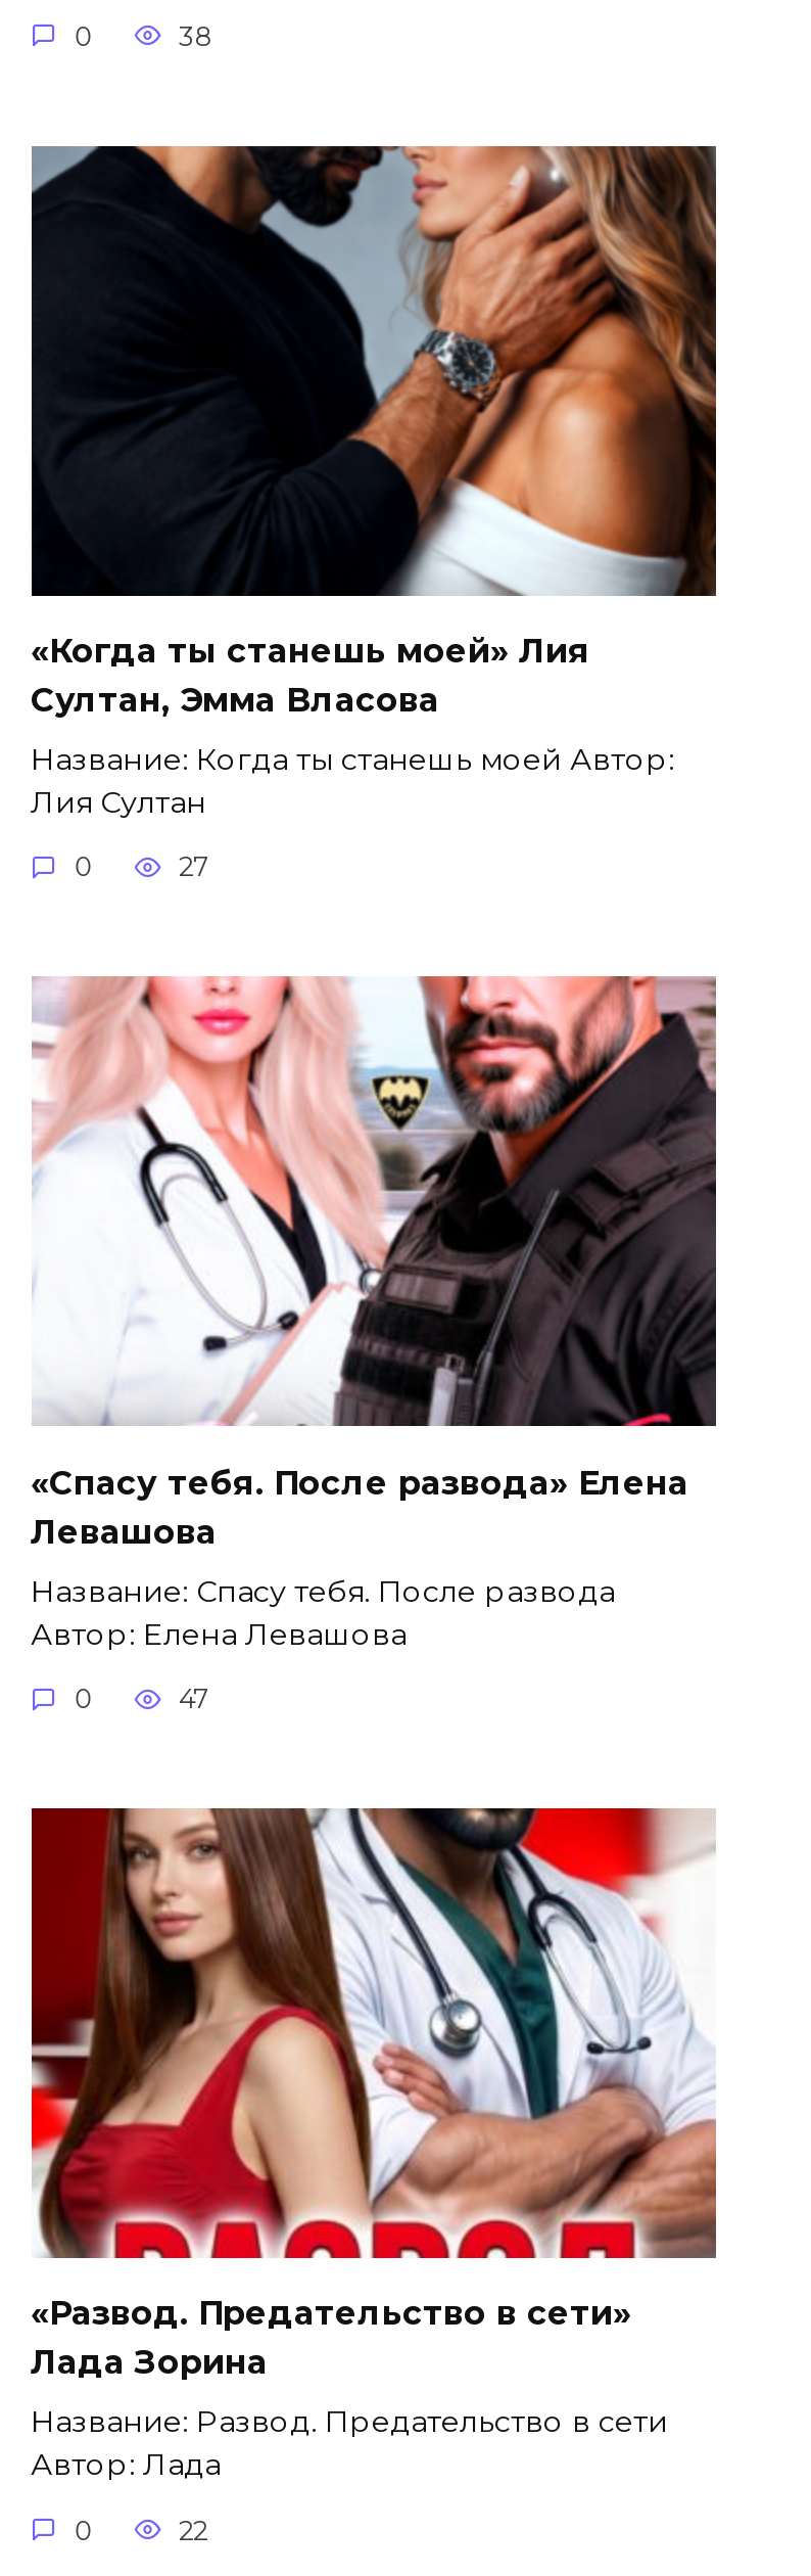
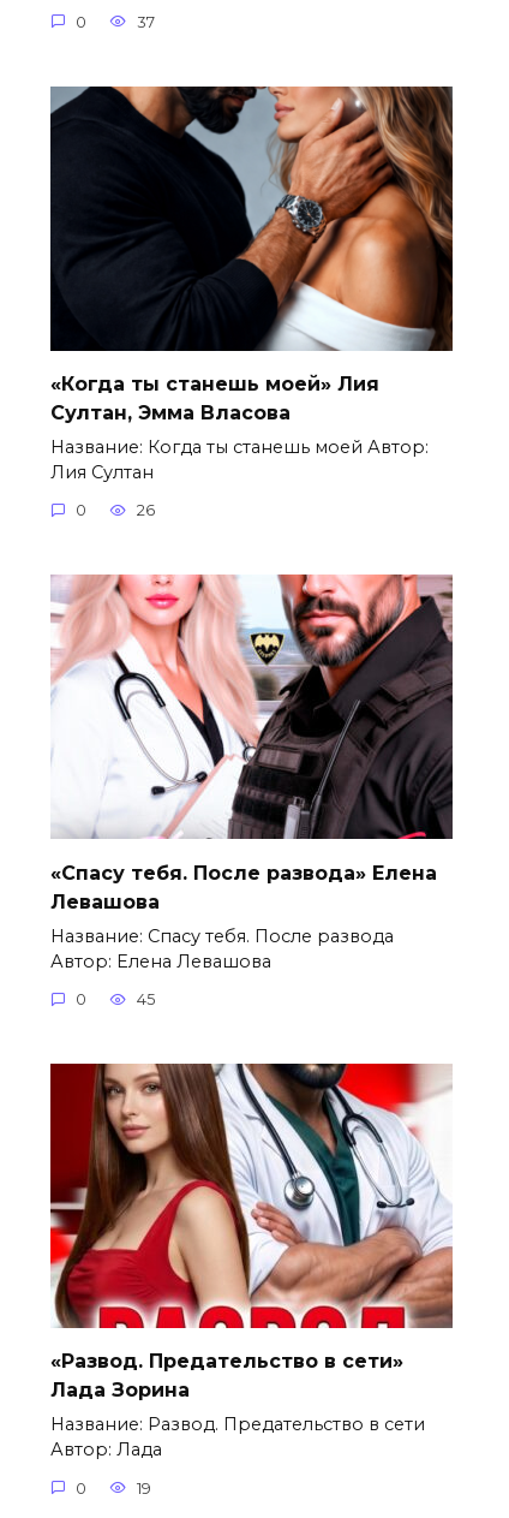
- 38
+ 37

- 27
+ 26

- 47
+ 45

- 22
+ 19
